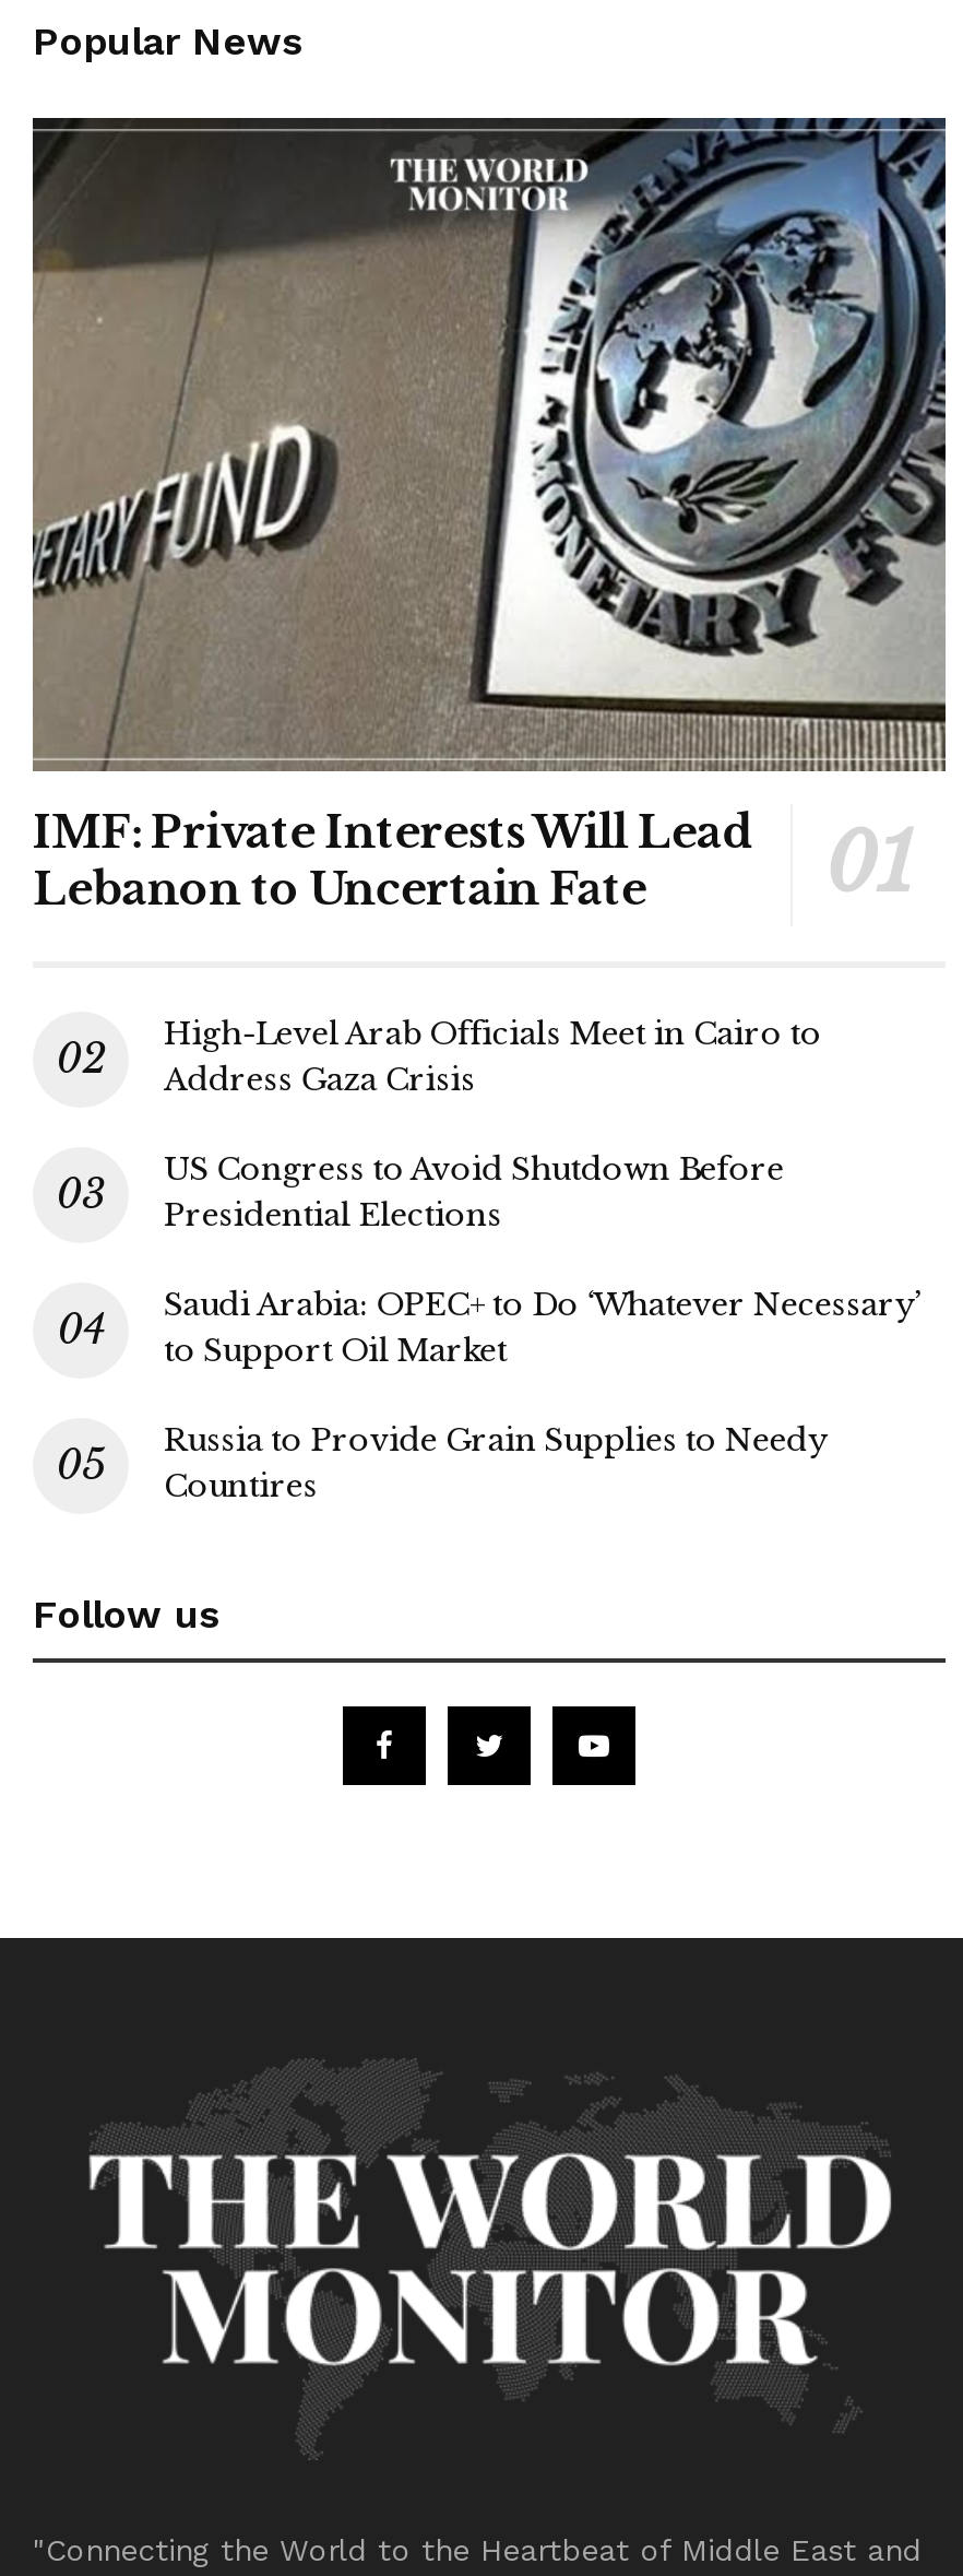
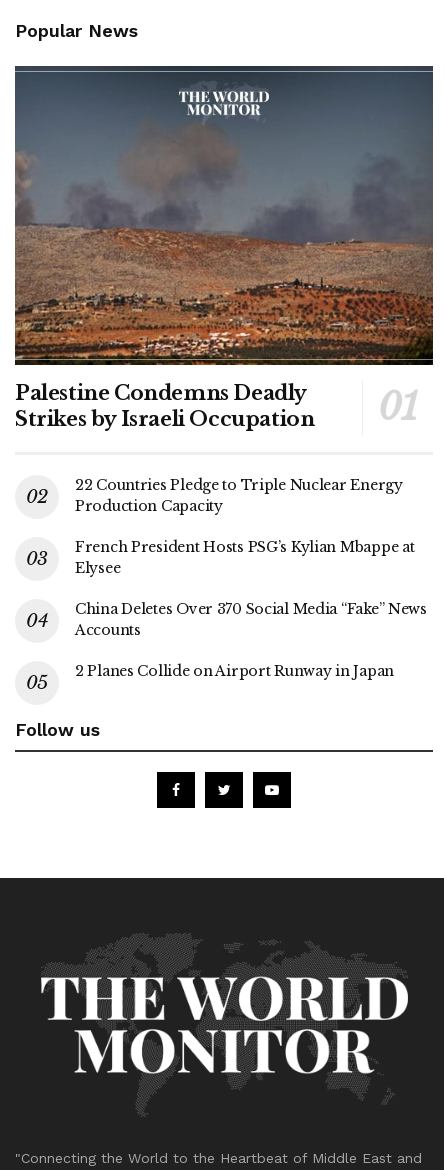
- [image]
- IMF: Private Interests Will Lead
- Lebanon to Uncertain Fate
+ [image]
+ Palestine Condemns Deadly
+ Strikes by Israeli Occupation

- High-Level Arab Officials Meet in Cairo to
- Address Gaza Crisis
+ 22 Countries Pledge to Triple Nuclear Energy
+ Production Capacity

- US Congress to Avoid Shutdown Before
- Presidential Elections
+ French President Hosts PSG’s Kylian Mbappe at
+ Elysee

- Saudi Arabia: OPEC+ to Do ‘Whatever Necessary’
- to Support Oil Market
+ China Deletes Over 370 Social Media “Fake” News
+ Accounts

- Russia to Provide Grain Supplies to Needy
- Countires
+ 2 Planes Collide on Airport Runway in Japan
